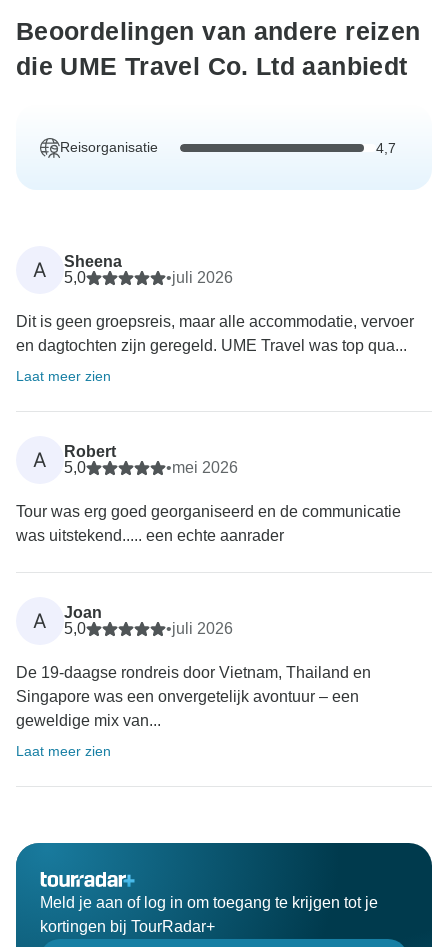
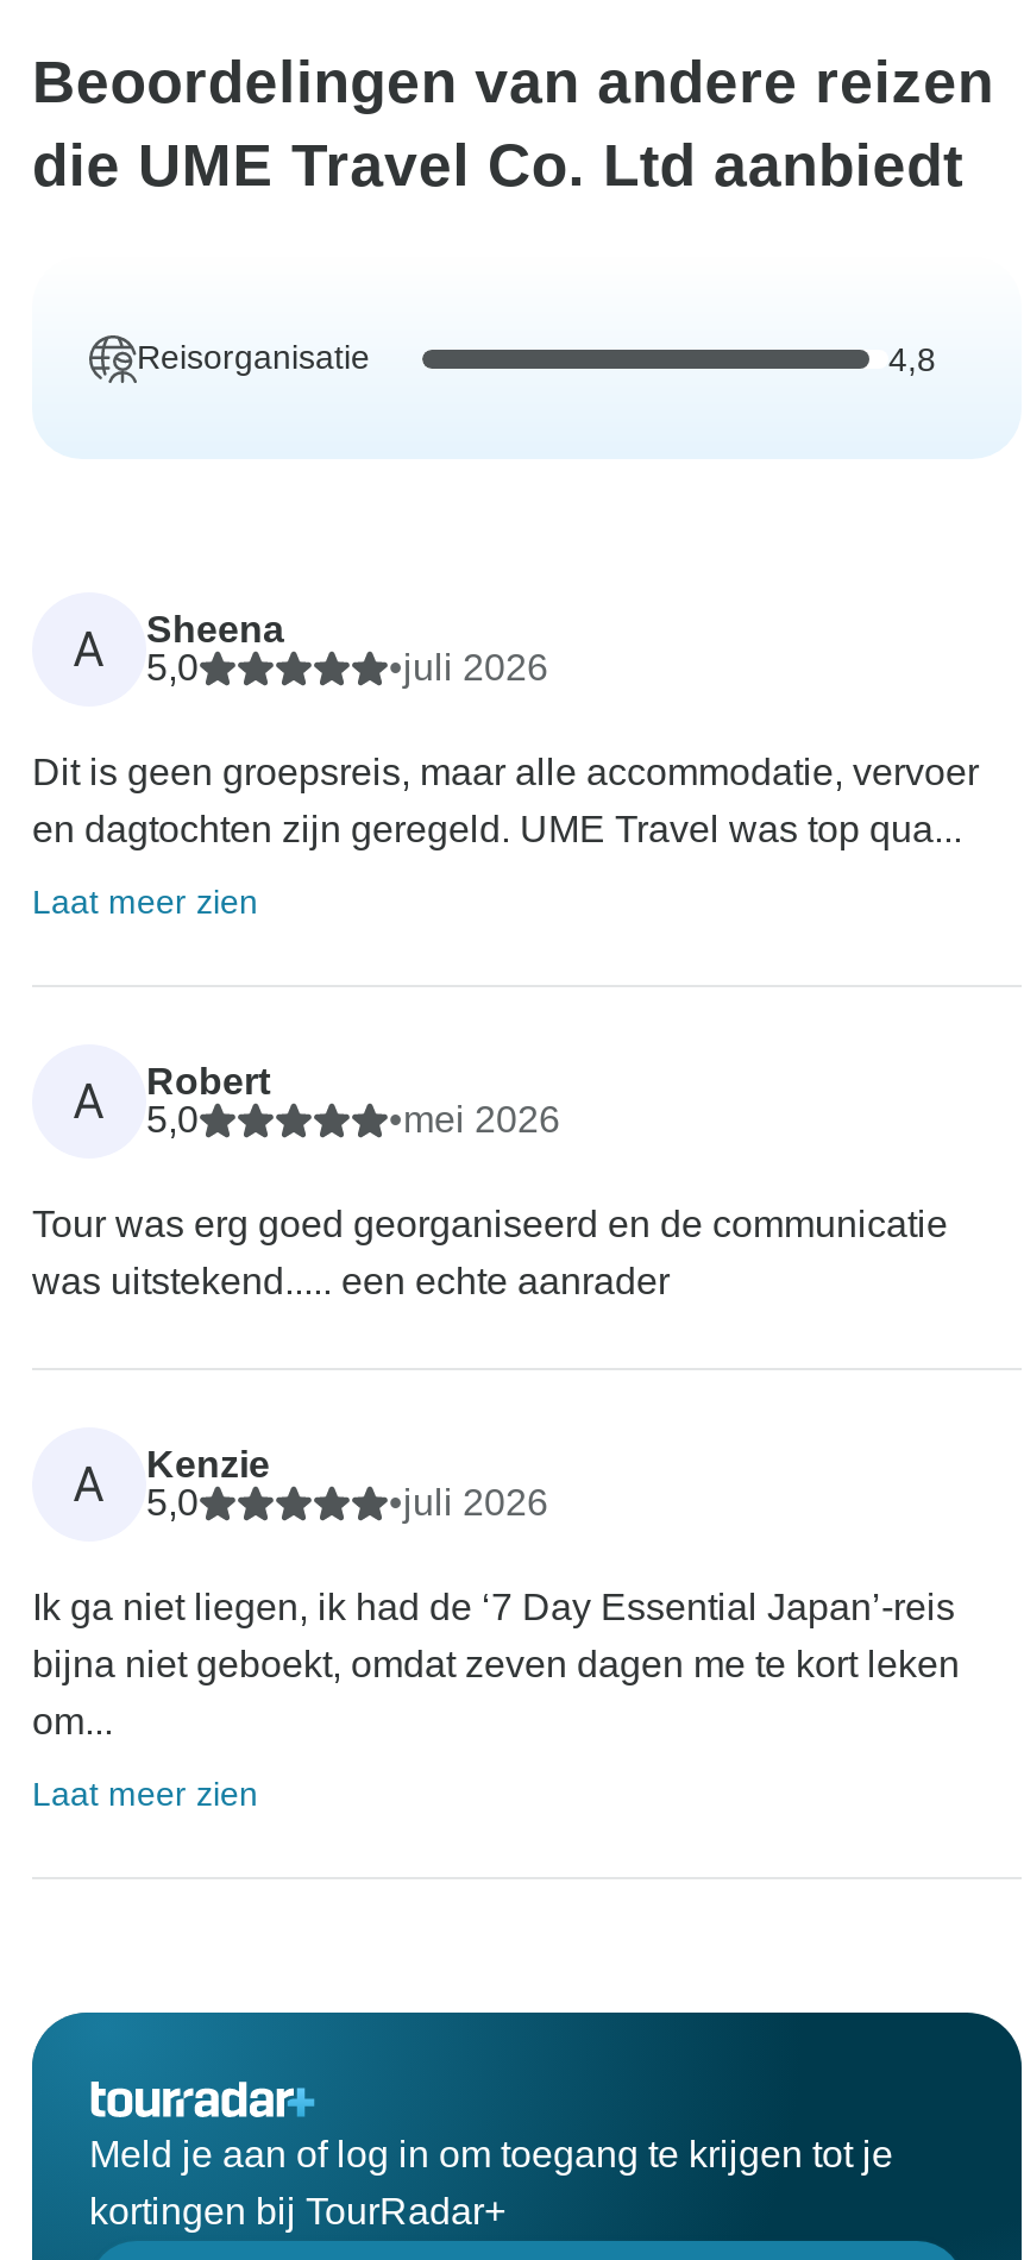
- 4,7
+ 4,8

- Joan
+ Kenzie

- De 19-daagse rondreis door Vietnam, Thailand en
- Singapore was een onvergetelijk avontuur – een
- geweldige mix van...
+ Ik ga niet liegen, ik had de ‘7 Day Essential Japan’-reis
+ bijna niet geboekt, omdat zeven dagen me te kort leken
+ om...
